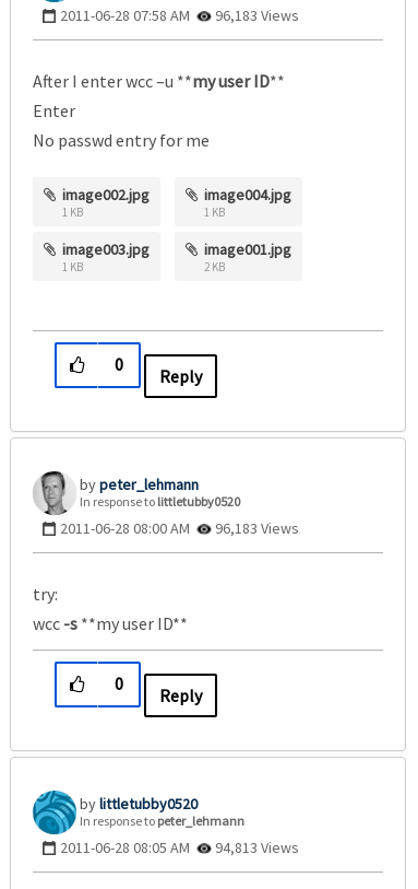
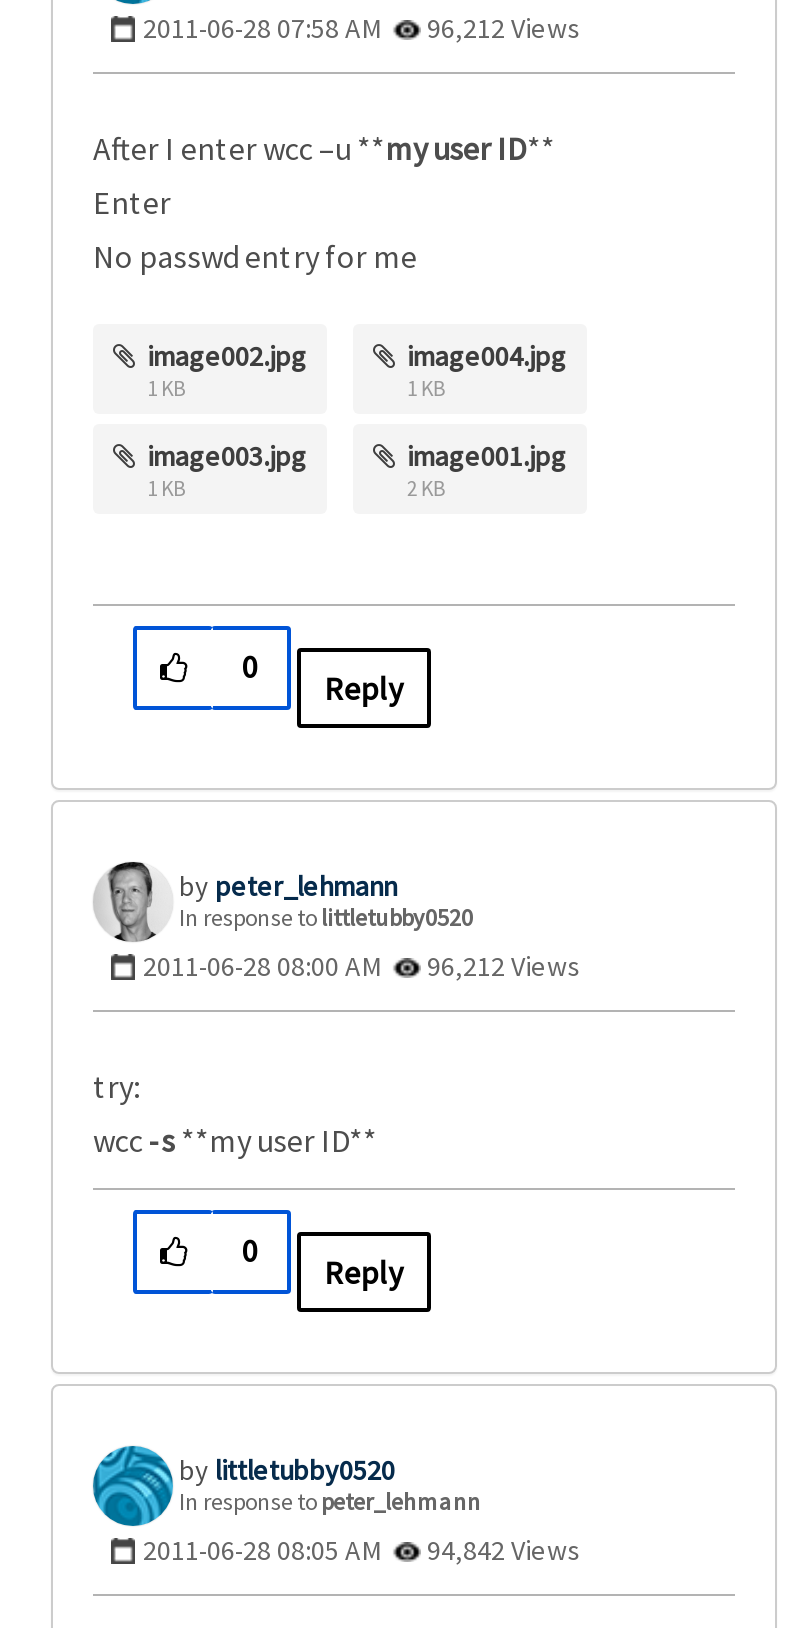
- 2011-06-28 07:58 AM 96,183 Views
+ 2011-06-28 07:58 AM 96,212 Views

- 2011-06-28 08:00 AM 96,183 Views
+ 2011-06-28 08:00 AM 96,212 Views

- 2011-06-28 08:05 AM 94,813 Views
+ 2011-06-28 08:05 AM 94,842 Views
